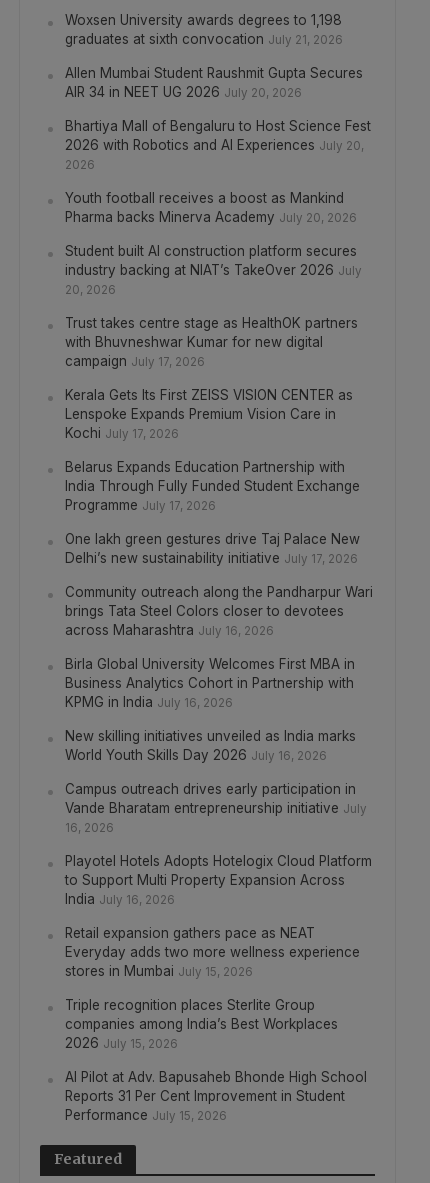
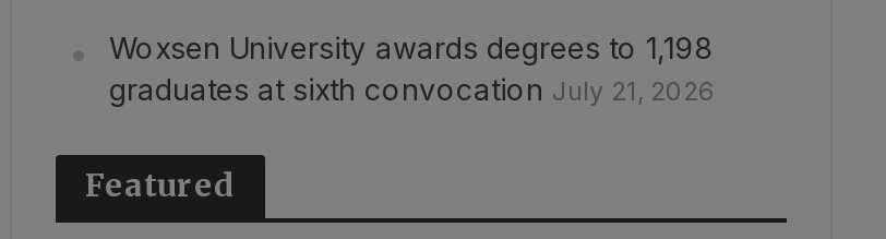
- Allen Mumbai Student Raushmit Gupta Secures
- AIR 34 in NEET UG 2026 July 20, 2026
- Bhartiya Mall of Bengaluru to Host Science Fest
- 2026 with Robotics and AI Experiences July 20,
- 2026
- Youth football receives a boost as Mankind
- Pharma backs Minerva Academy July 20, 2026
- Student built AI construction platform secures
- industry backing at NIAT’s TakeOver 2026 July
- 20, 2026
- Trust takes centre stage as HealthOK partners
- with Bhuvneshwar Kumar for new digital
- campaign July 17, 2026
- Kerala Gets Its First ZEISS VISION CENTER as
- Lenspoke Expands Premium Vision Care in
- Kochi July 17, 2026
- Belarus Expands Education Partnership with
- India Through Fully Funded Student Exchange
- Programme July 17, 2026
- One lakh green gestures drive Taj Palace New
- Delhi’s new sustainability initiative July 17, 2026
- Community outreach along the Pandharpur Wari
- brings Tata Steel Colors closer to devotees
- across Maharashtra July 16, 2026
- Birla Global University Welcomes First MBA in
- Business Analytics Cohort in Partnership with
- KPMG in India July 16, 2026
- New skilling initiatives unveiled as India marks
- World Youth Skills Day 2026 July 16, 2026
- Campus outreach drives early participation in
- Vande Bharatam entrepreneurship initiative July
- 16, 2026
- Playotel Hotels Adopts Hotelogix Cloud Platform
- to Support Multi Property Expansion Across
- India July 16, 2026
- Retail expansion gathers pace as NEAT
- Everyday adds two more wellness experience
- stores in Mumbai July 15, 2026
- Triple recognition places Sterlite Group
- companies among India’s Best Workplaces
- 2026 July 15, 2026
- AI Pilot at Adv. Bapusaheb Bhonde High School
- Reports 31 Per Cent Improvement in Student
- Performance July 15, 2026
